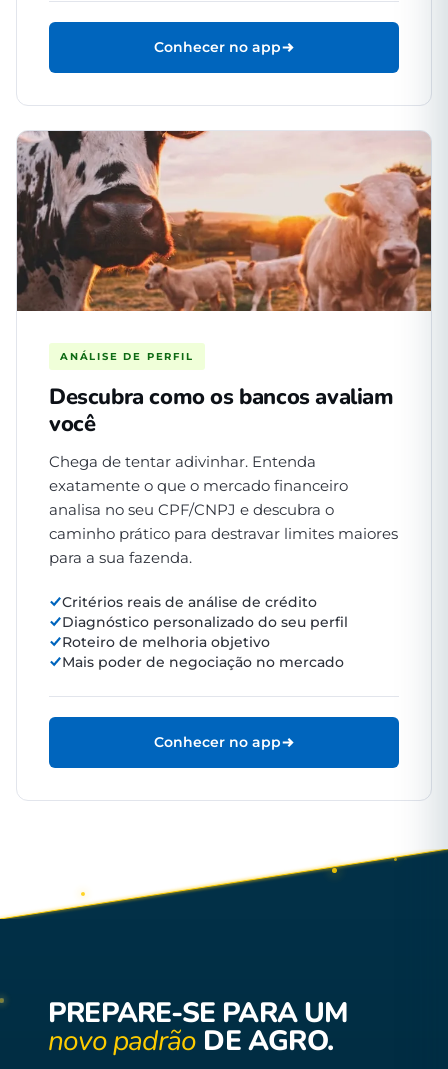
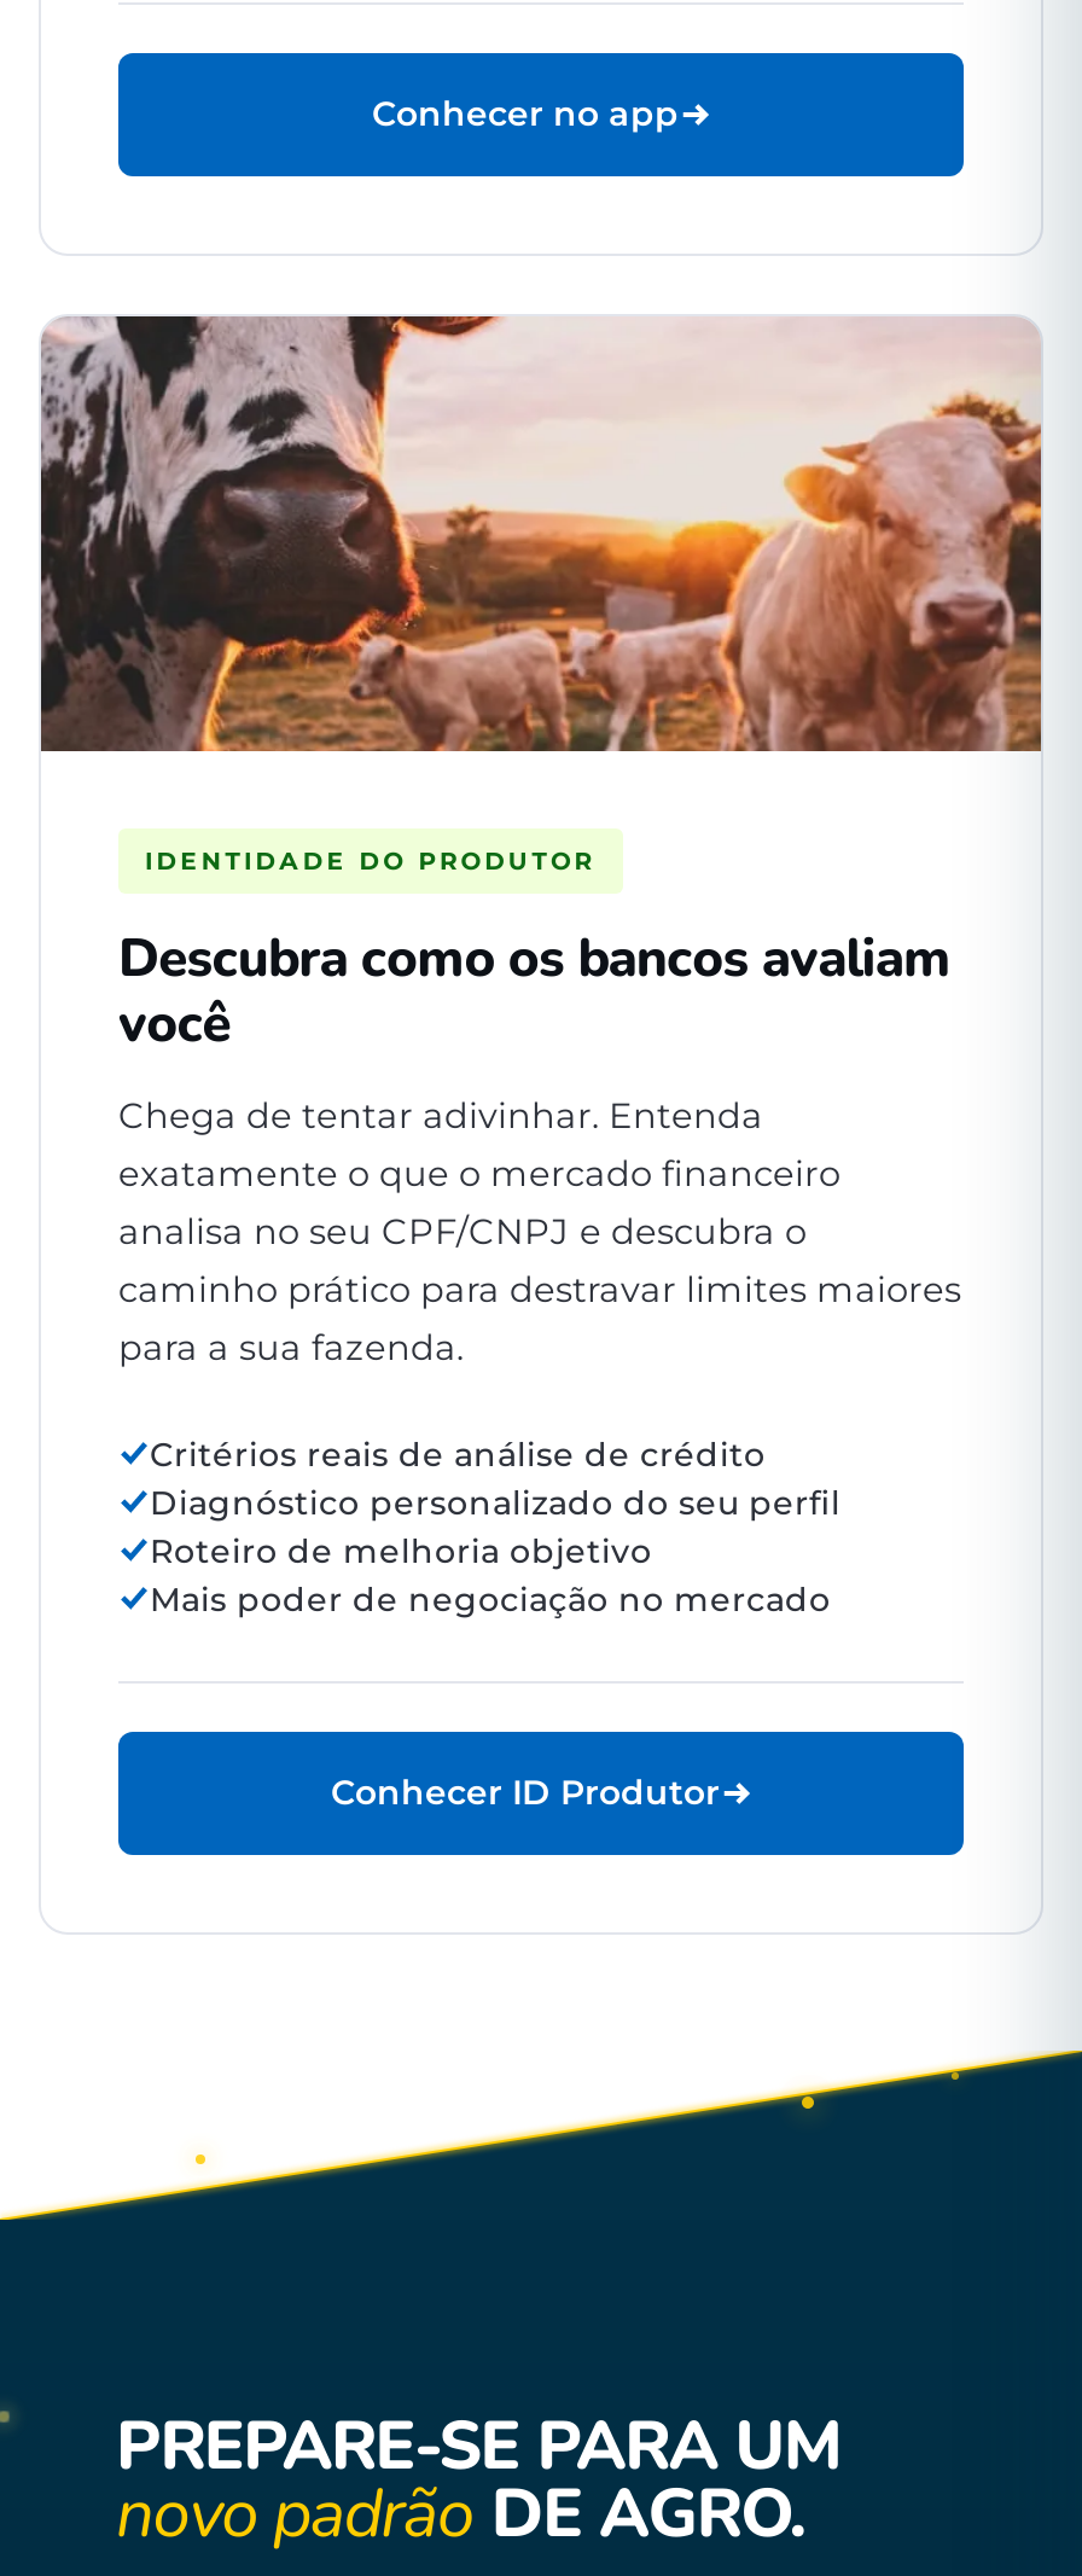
- ANÁLISE DE PERFIL
+ IDENTIDADE DO PRODUTOR

- Conhecer no app
+ Conhecer ID Produtor
